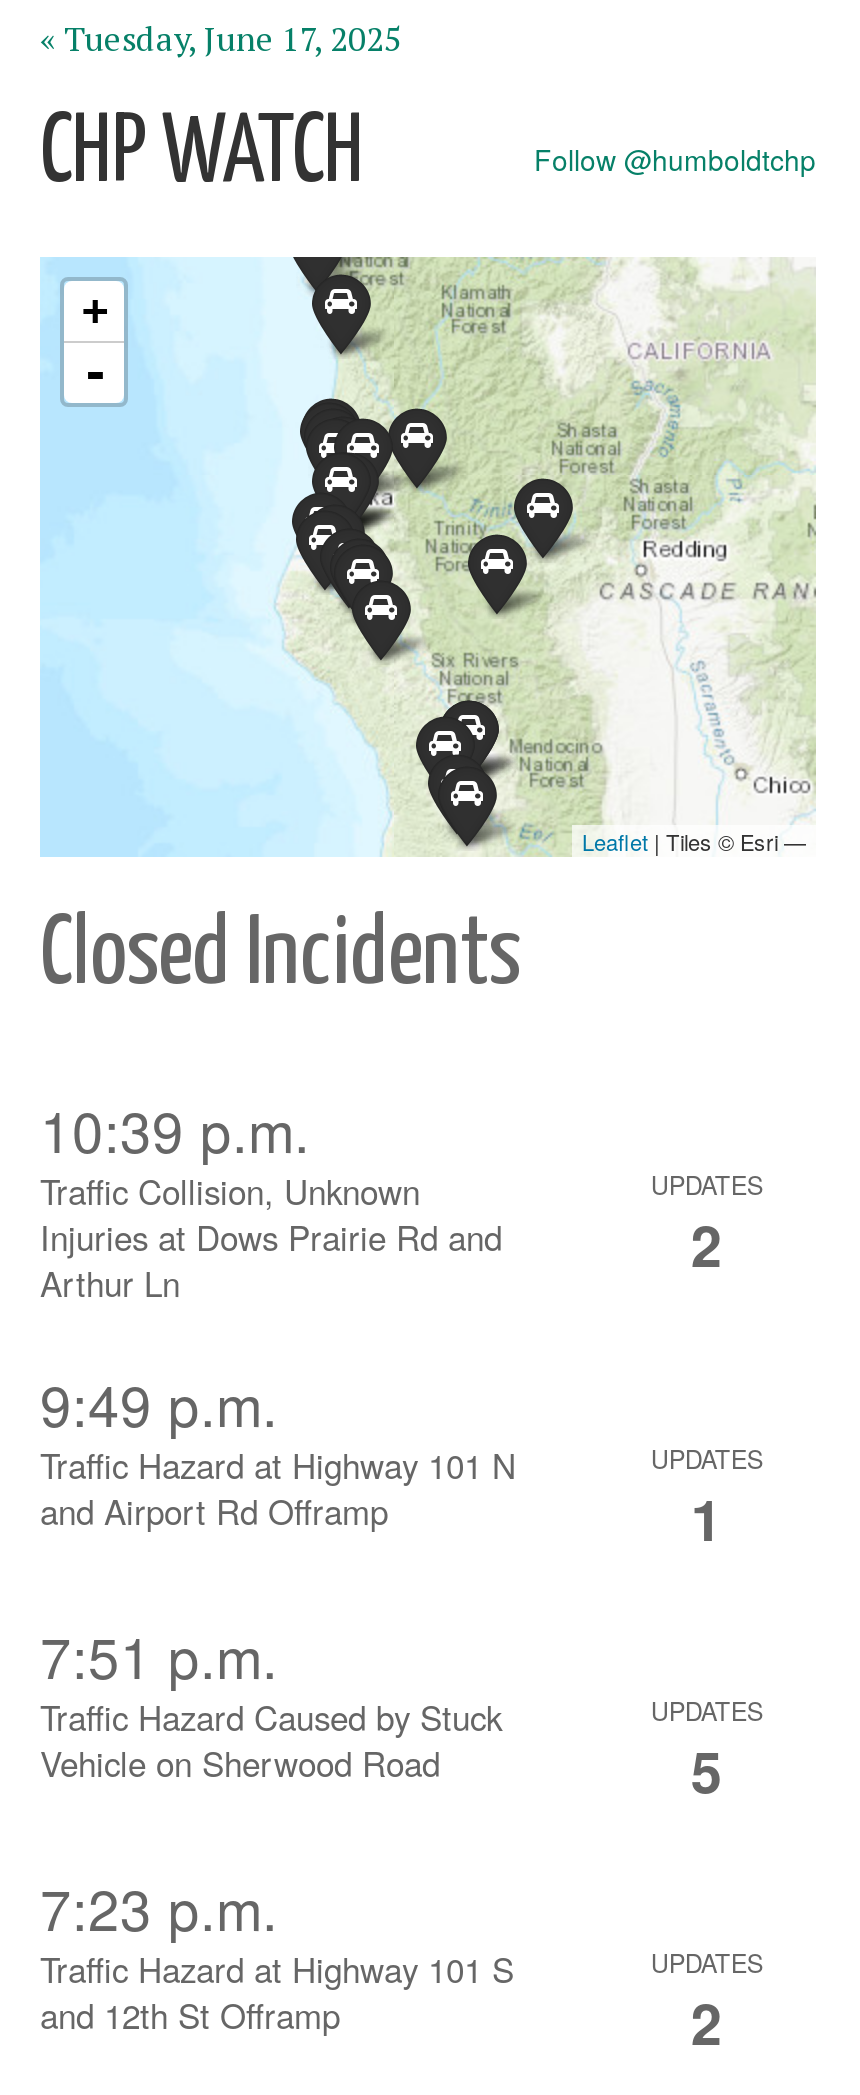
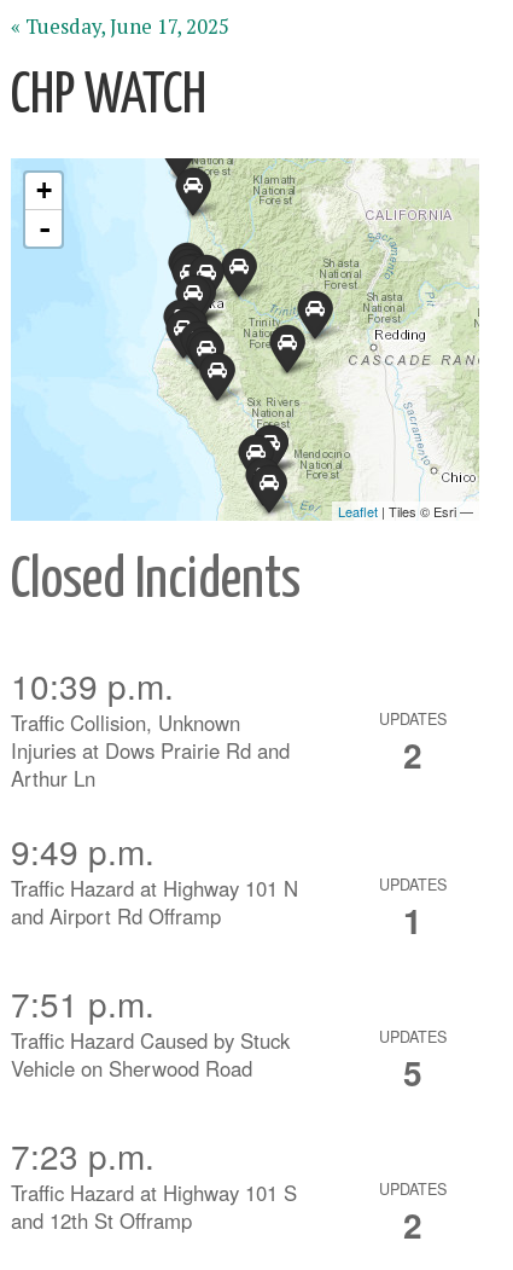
- Follow @humboldtchp
